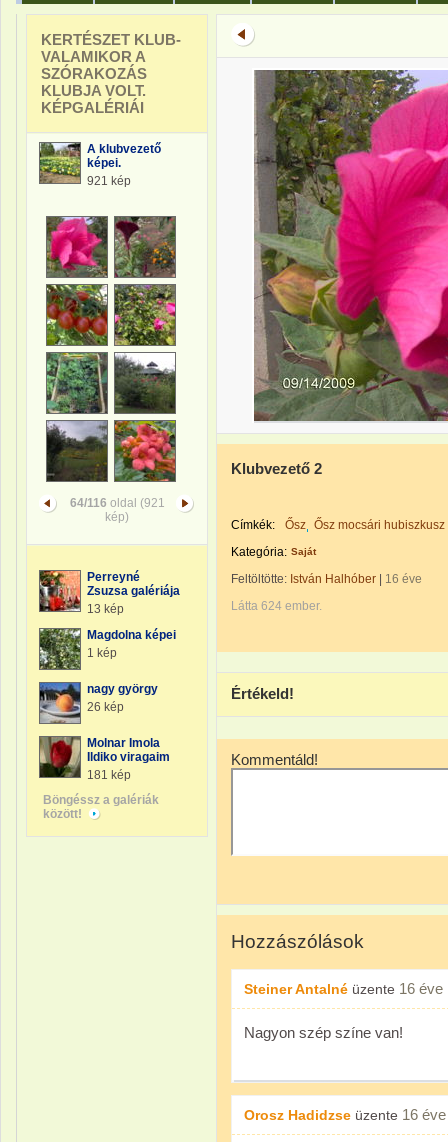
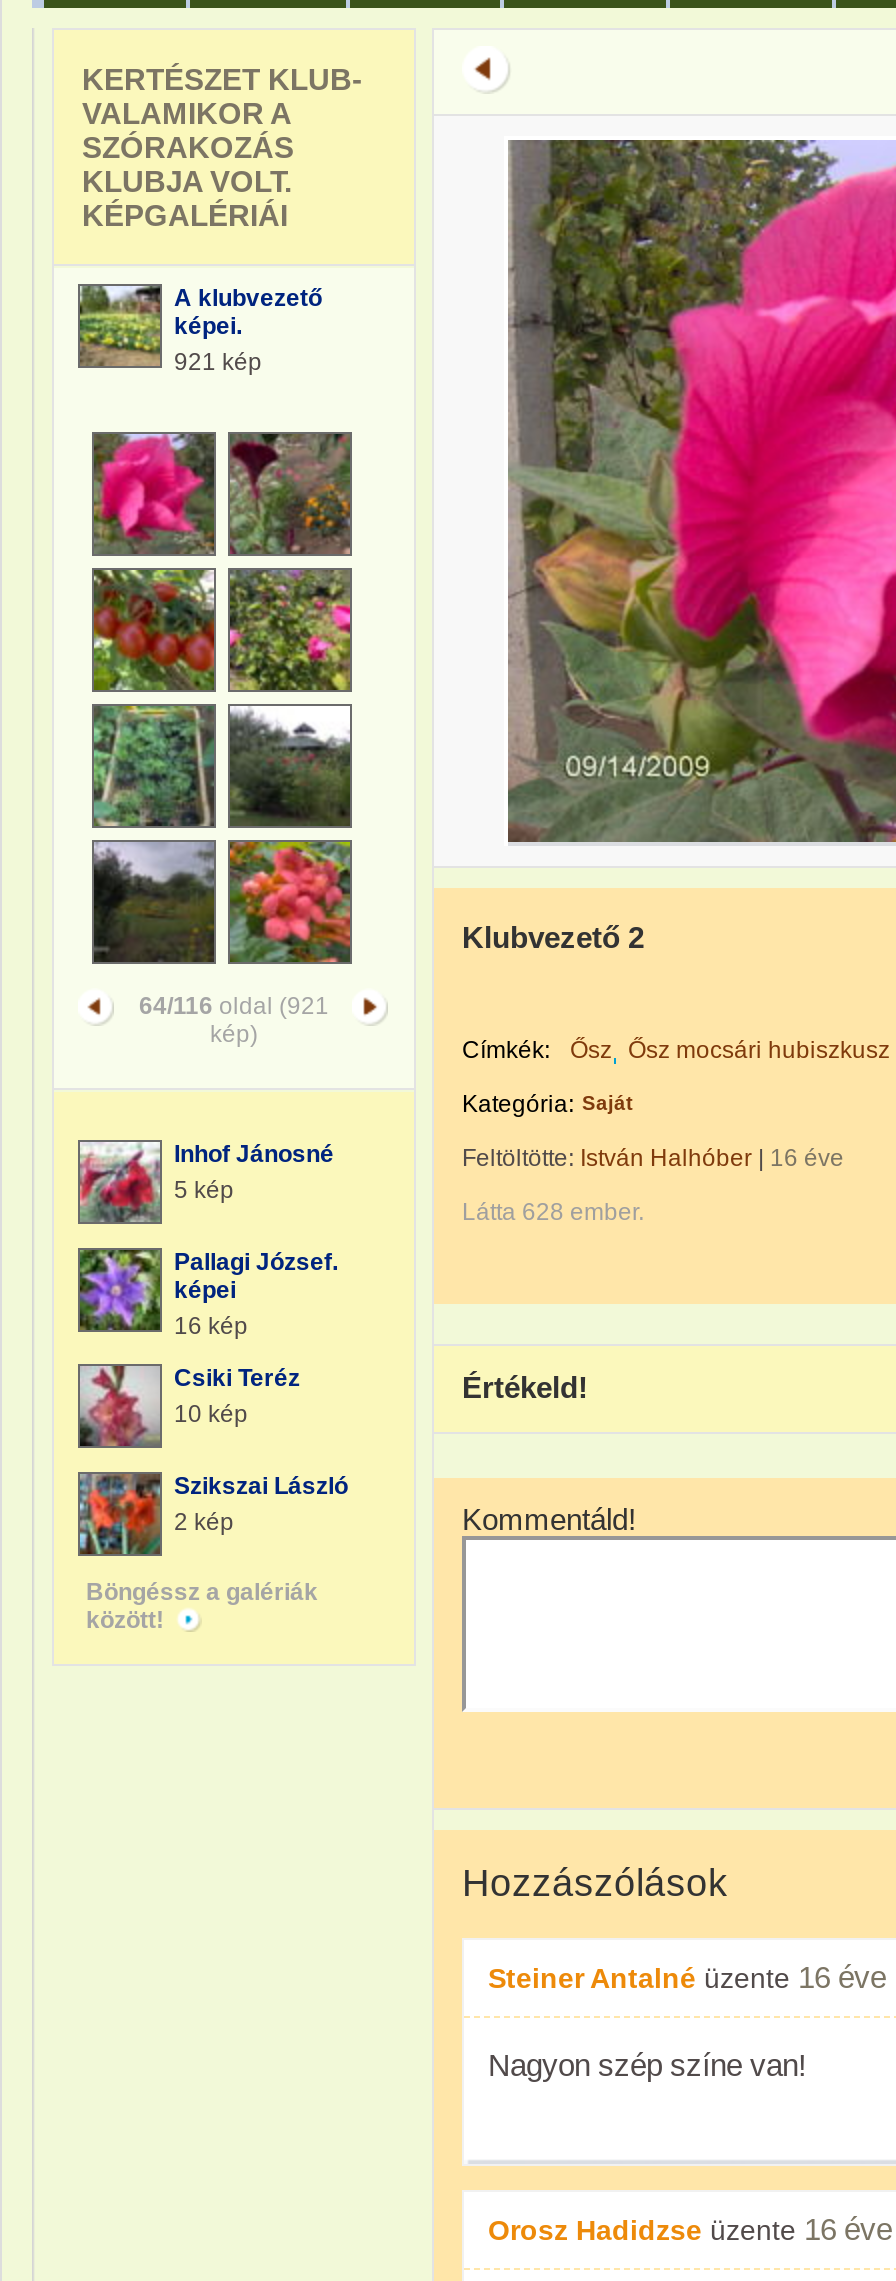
- [image]
- Perreyné
- Zsuzsa galériája
- 13 kép
+ [image]
+ Inhof Jánosné
+ 5 kép

- Látta 624 ember.
+ Látta 628 ember.

- [image]
- Magdolna képei
- 1 kép
+ [image]
+ Pallagi József.
+ képei
+ 16 kép

- [image]
- nagy györgy
- 26 kép
+ [image]
+ Csiki Teréz
+ 10 kép

- [image]
- Molnar Imola
- Ildiko viragaim
- 181 kép
+ [image]
+ Szikszai László
+ 2 kép
